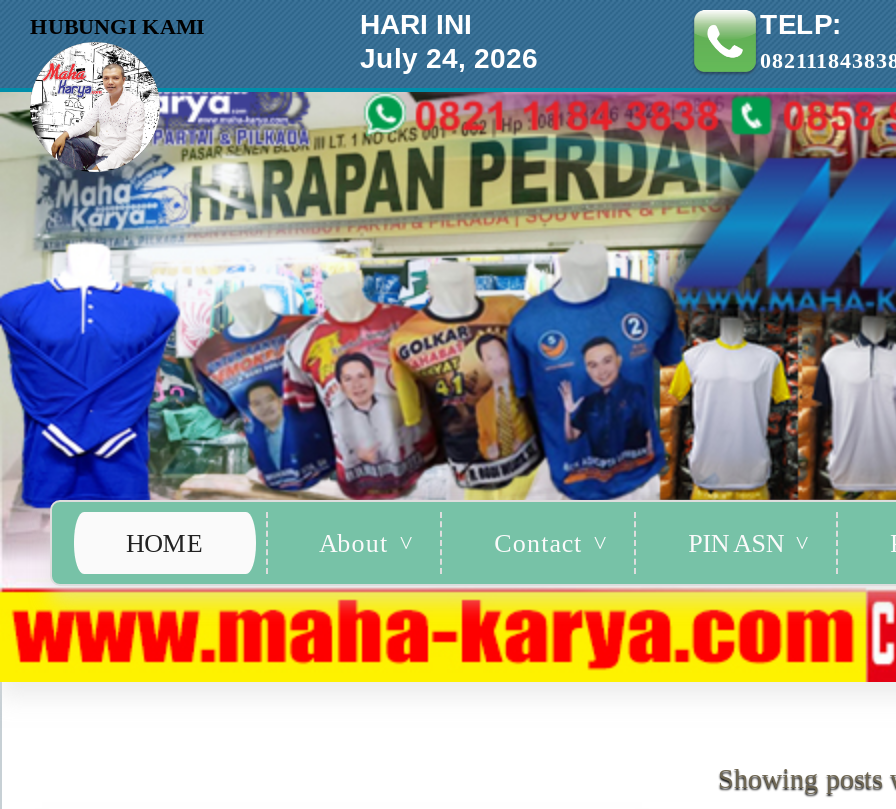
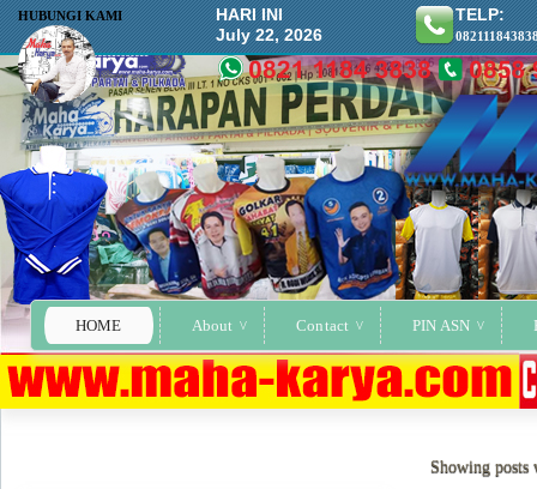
- July 24, 2026
+ July 22, 2026
